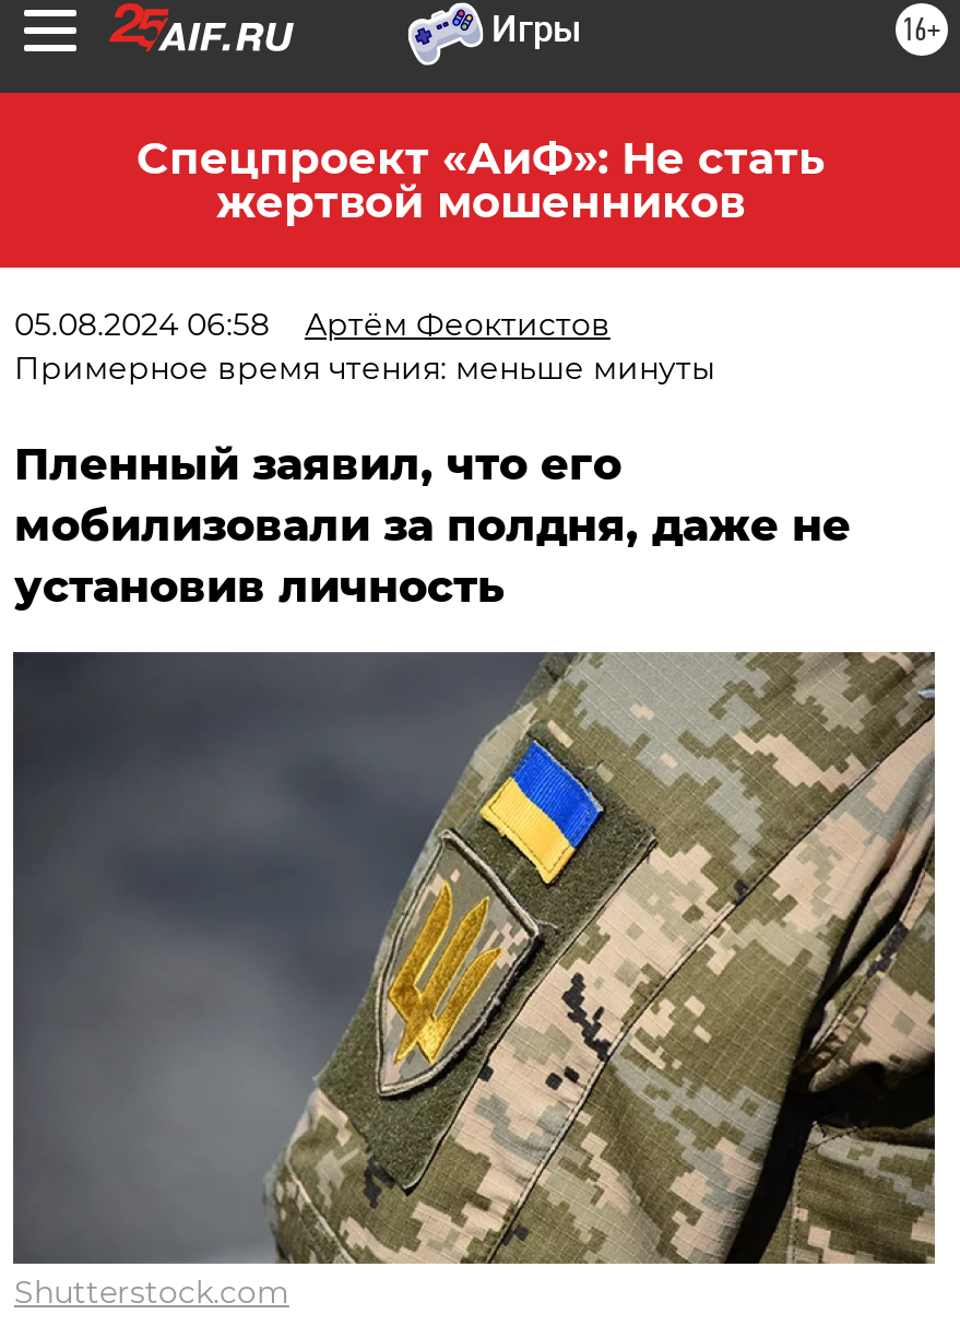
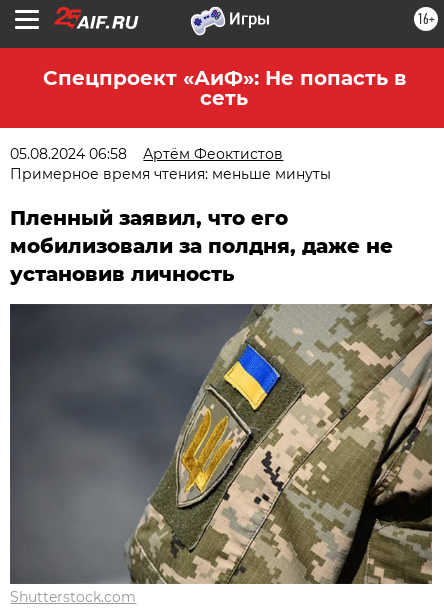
- Спецпроект «АиФ»: Не стать
- жертвой мошенников
+ Спецпроект «АиФ»: Не попасть в
+ сеть
